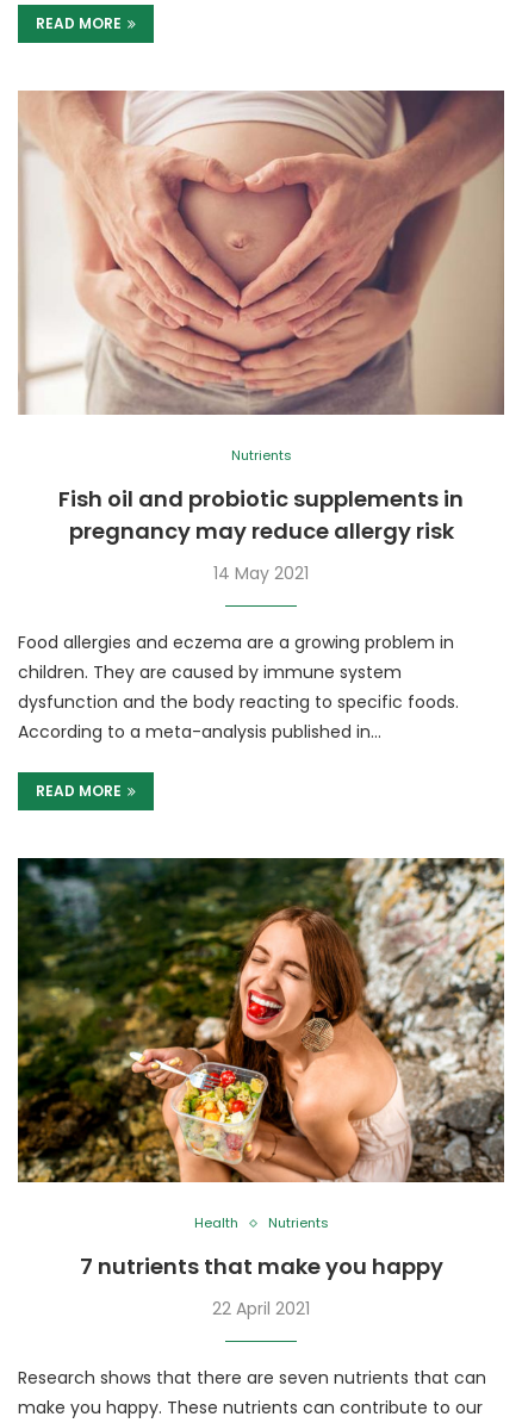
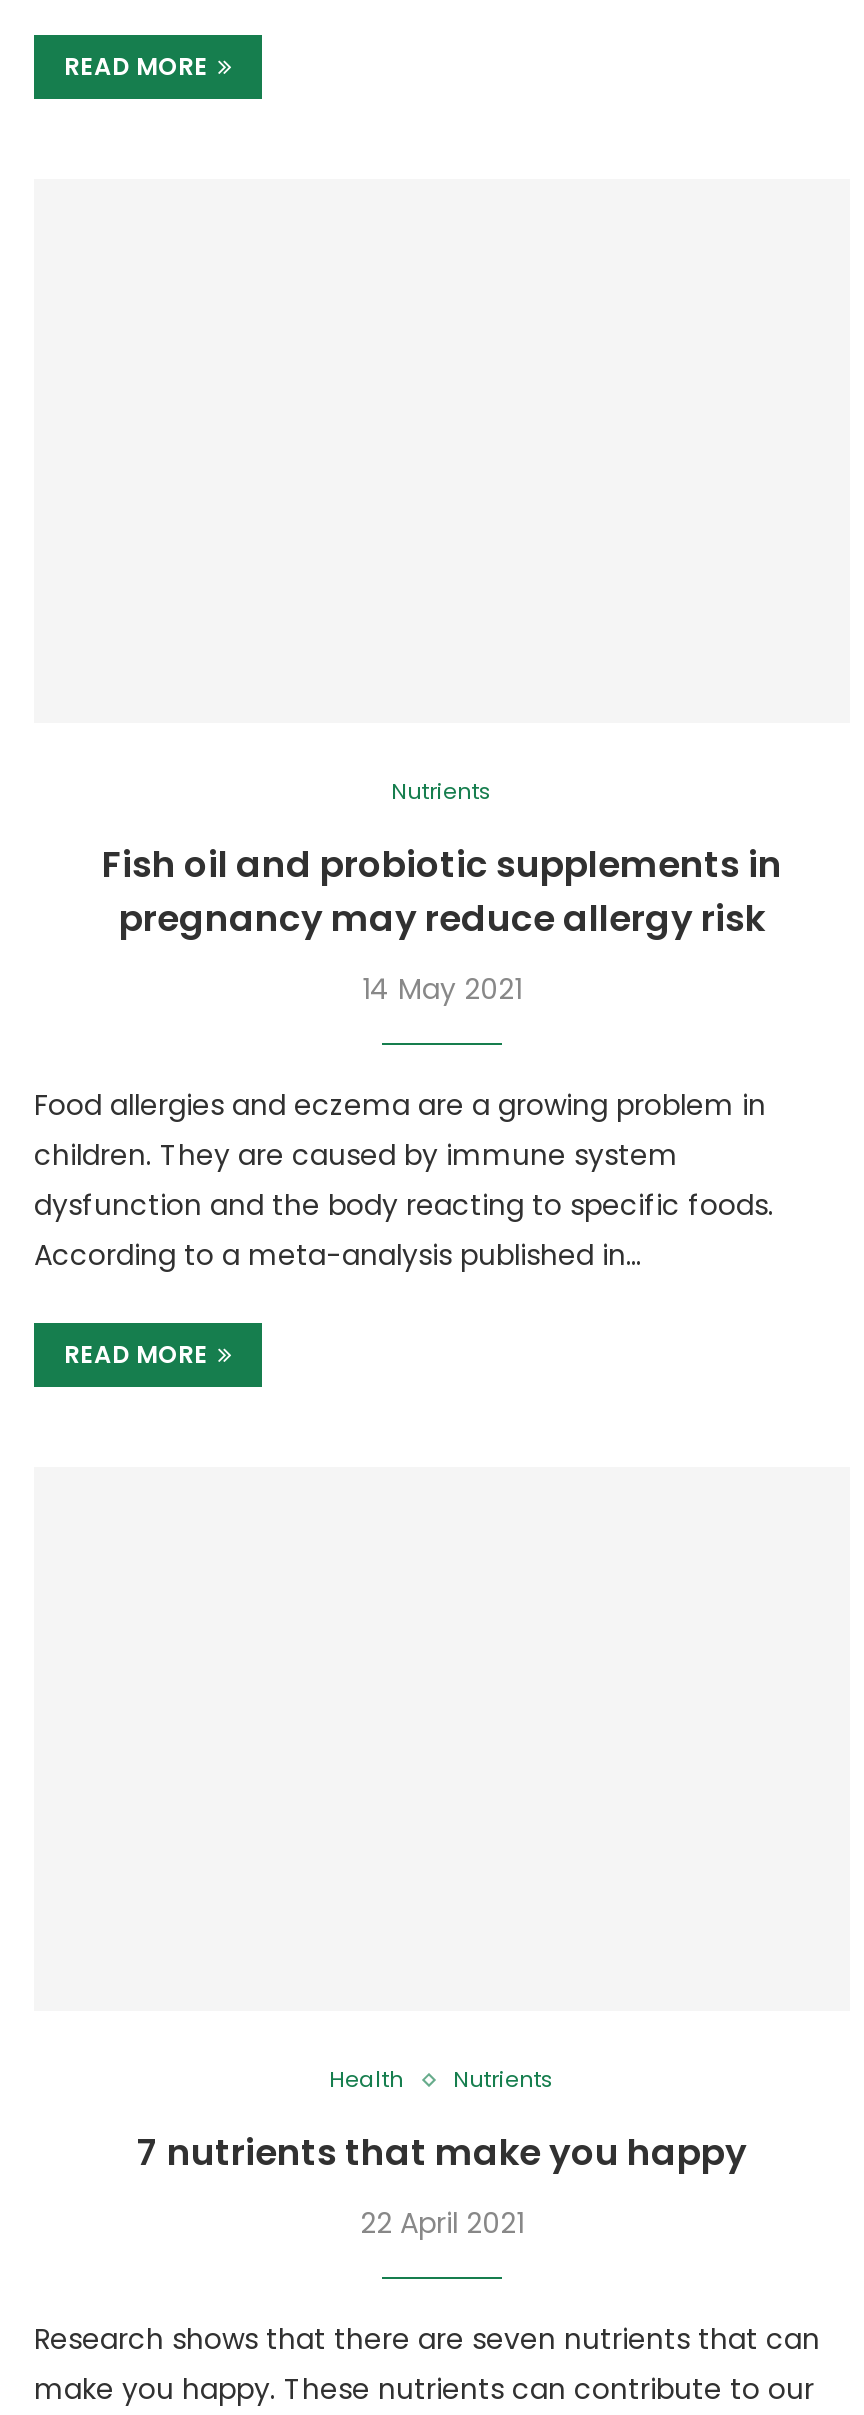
- [image]

- [image]
